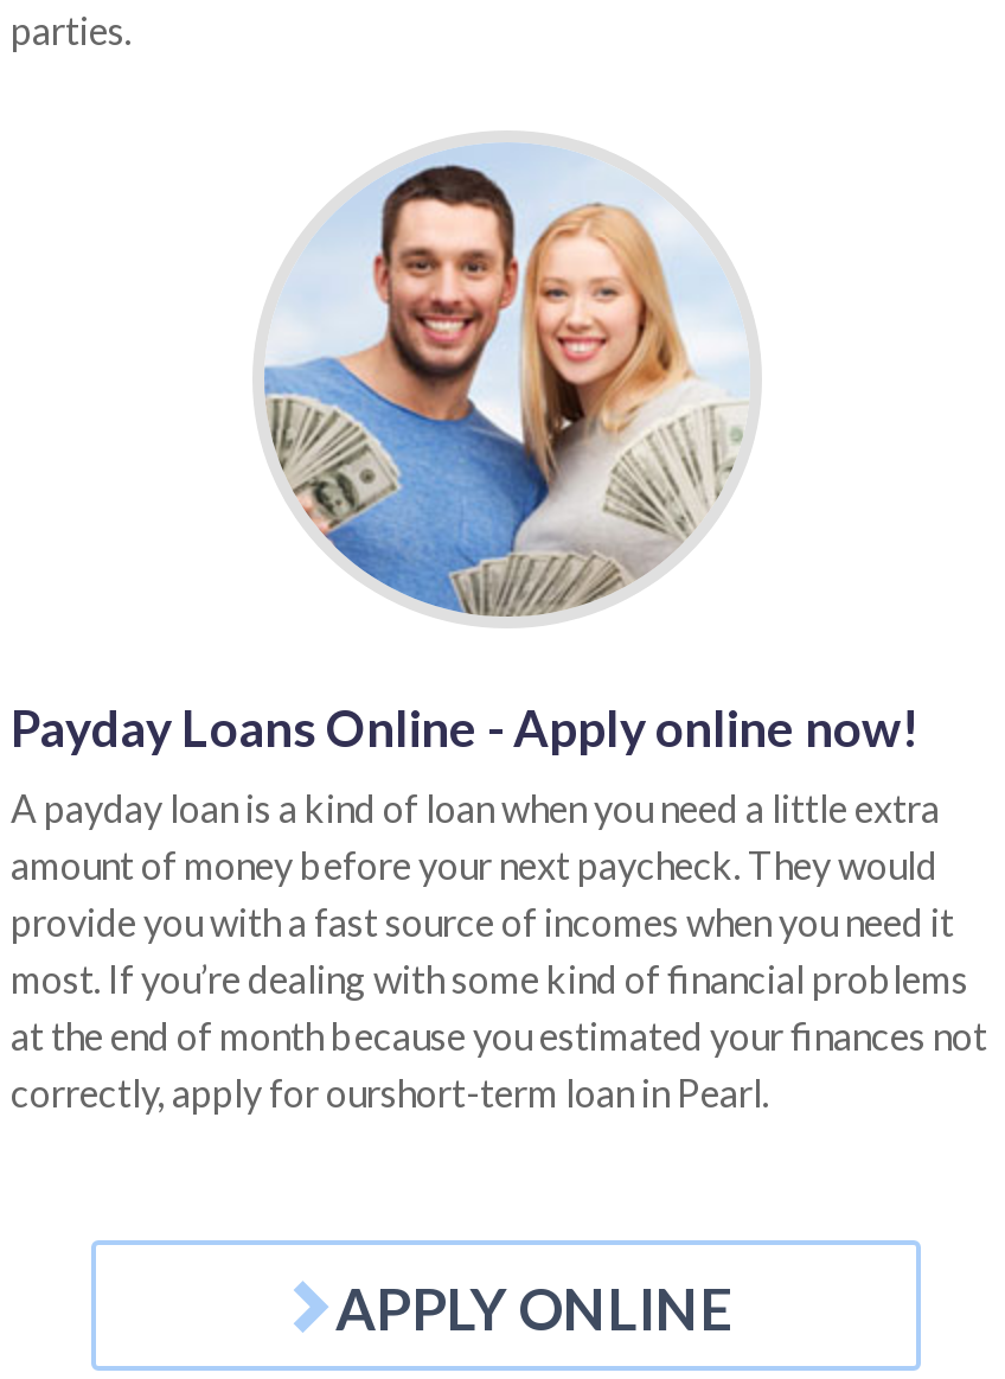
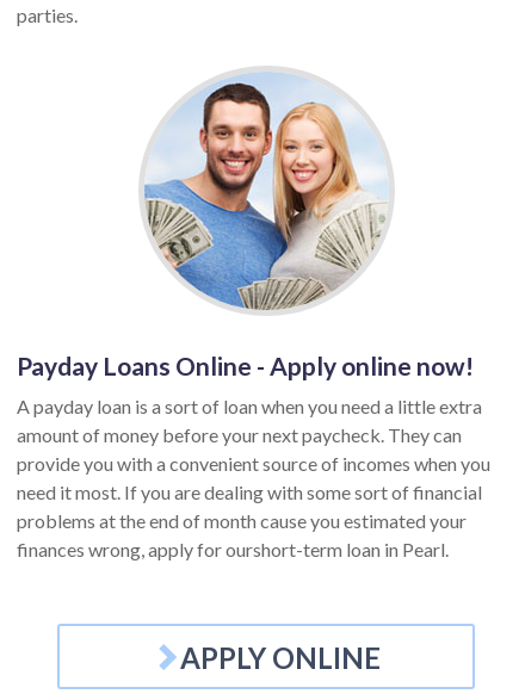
- A payday loan is a kind of loan when you need a little extra
- amount of money before your next paycheck. They would
- provide you with a fast source of incomes when you need it
- most. If you’re dealing with some kind of financial problems
- at the end of month because you estimated your finances not
- correctly, apply for ourshort-term loan in Pearl.
+ A payday loan is a sort of loan when you need a little extra
+ amount of money before your next paycheck. They can
+ provide you with a convenient source of incomes when you
+ need it most. If you are dealing with some sort of financial
+ problems at the end of month cause you estimated your
+ finances wrong, apply for ourshort-term loan in Pearl.
